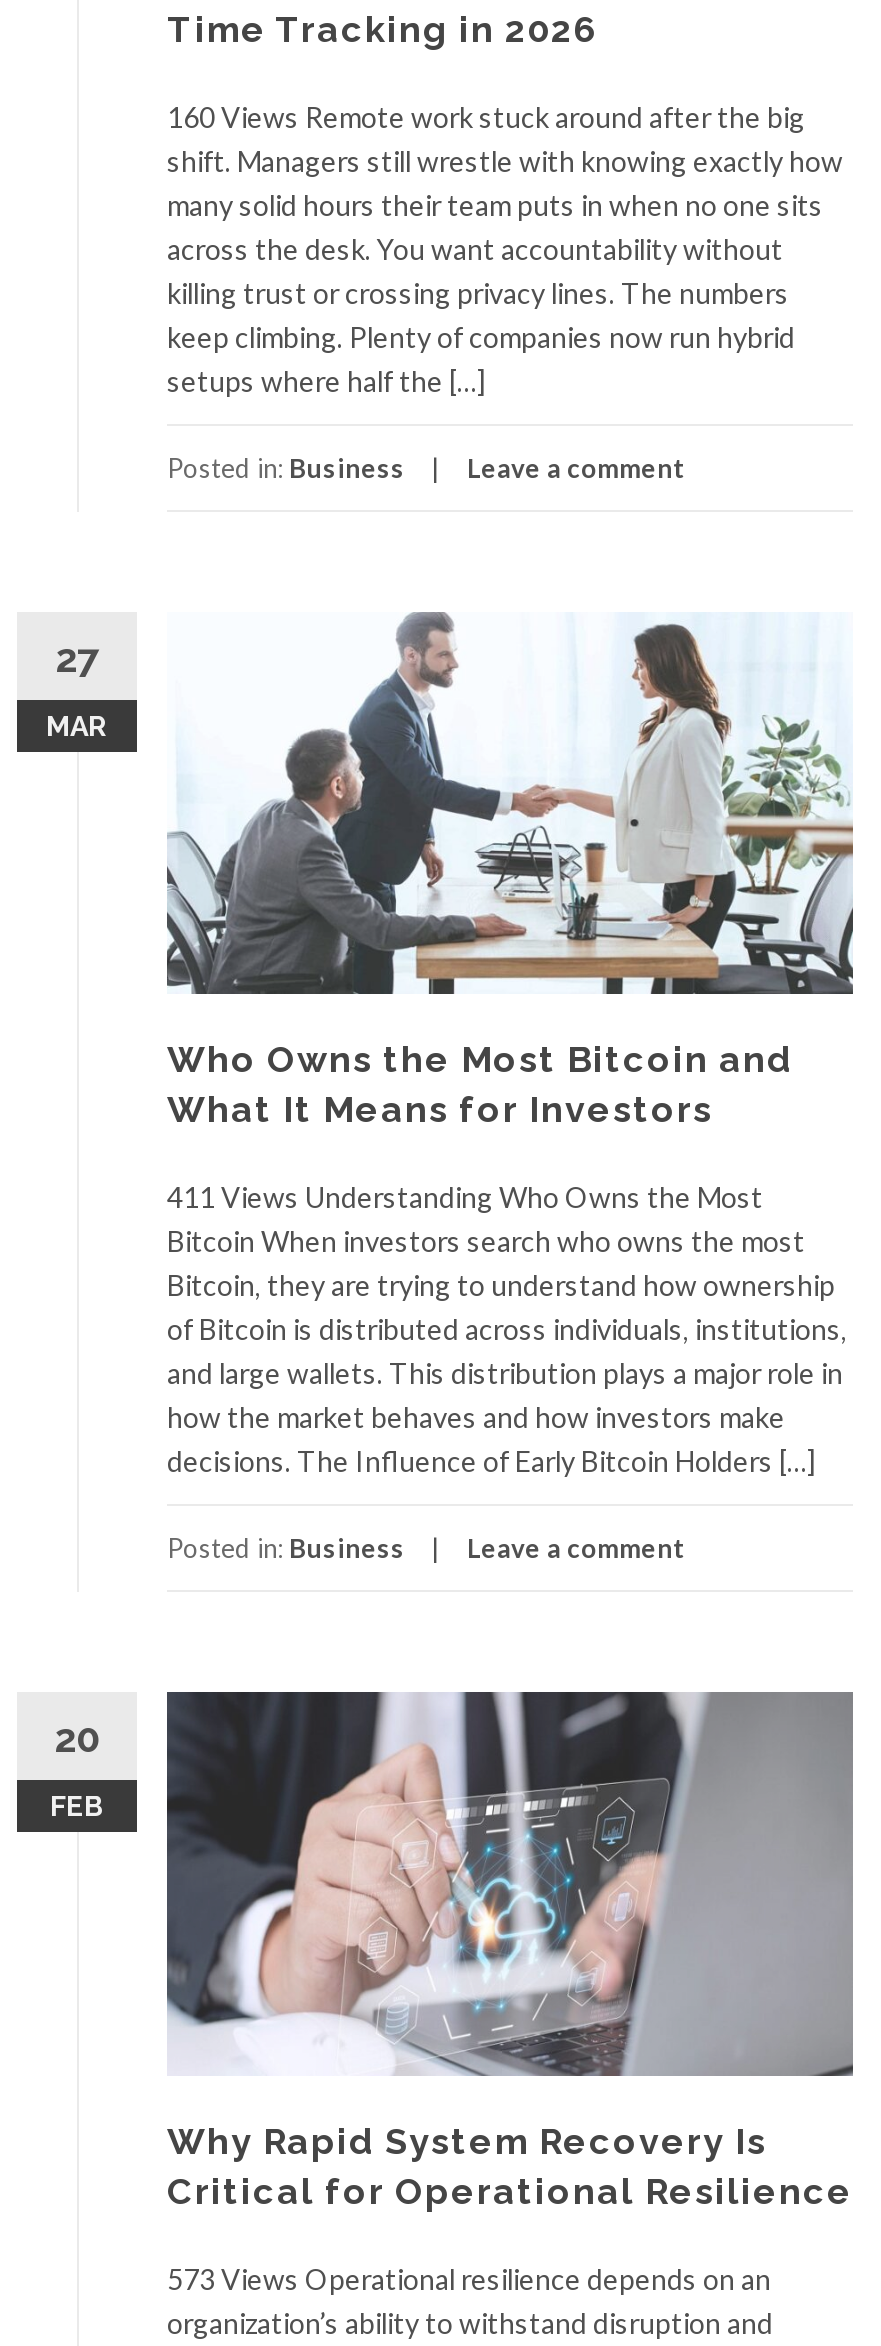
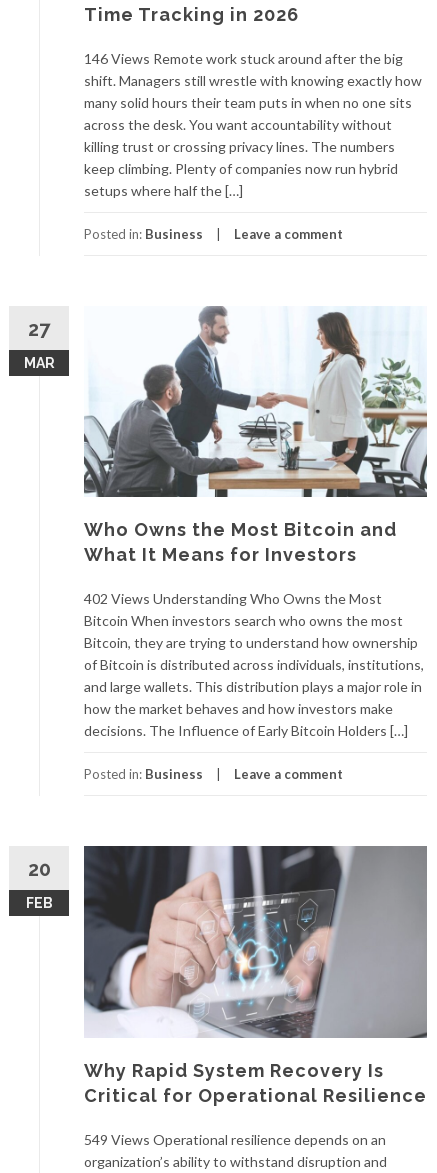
- 160 Views Remote work stuck around after the big
+ 146 Views Remote work stuck around after the big

- 411 Views Understanding Who Owns the Most
+ 402 Views Understanding Who Owns the Most

- 573 Views Operational resilience depends on an
+ 549 Views Operational resilience depends on an
